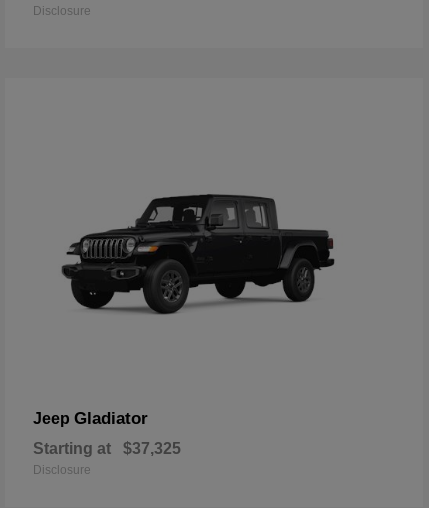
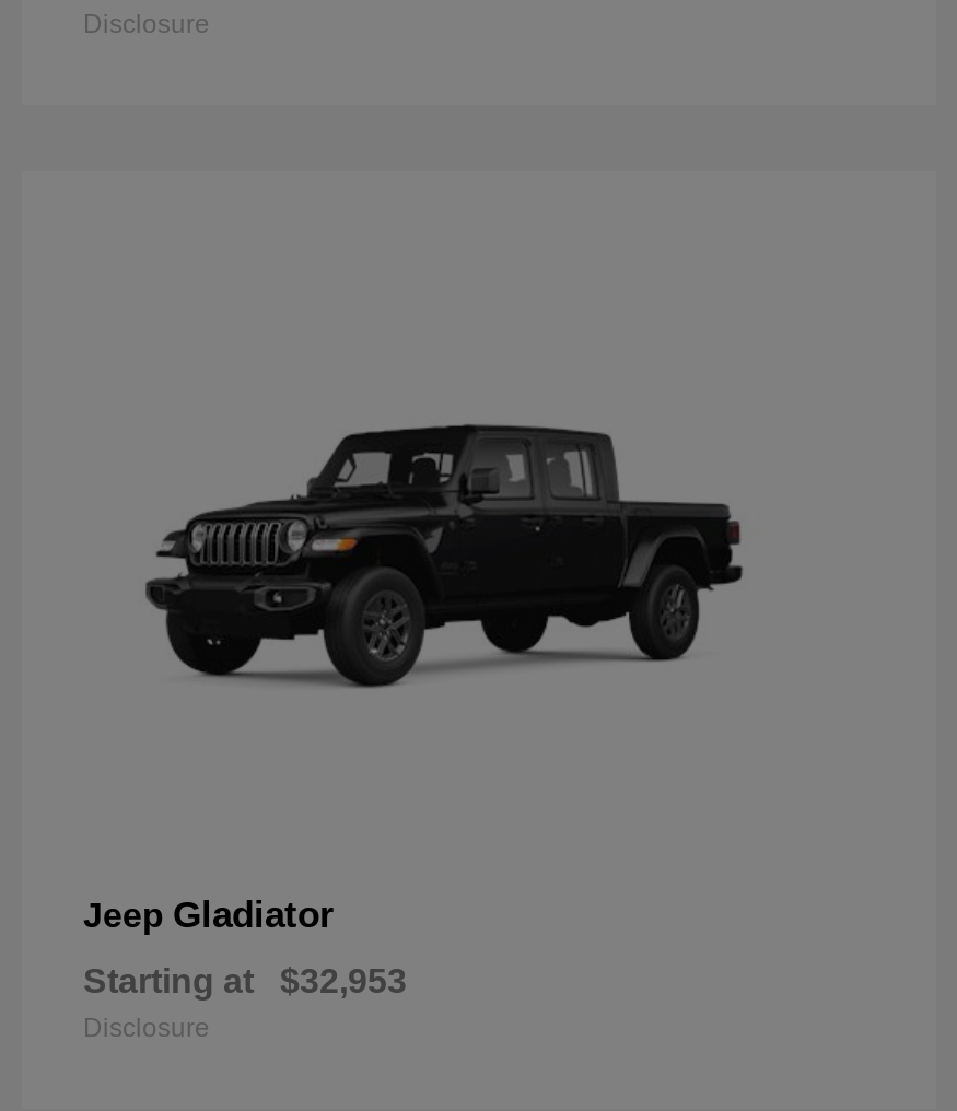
- Starting at $37,325
+ Starting at $32,953
